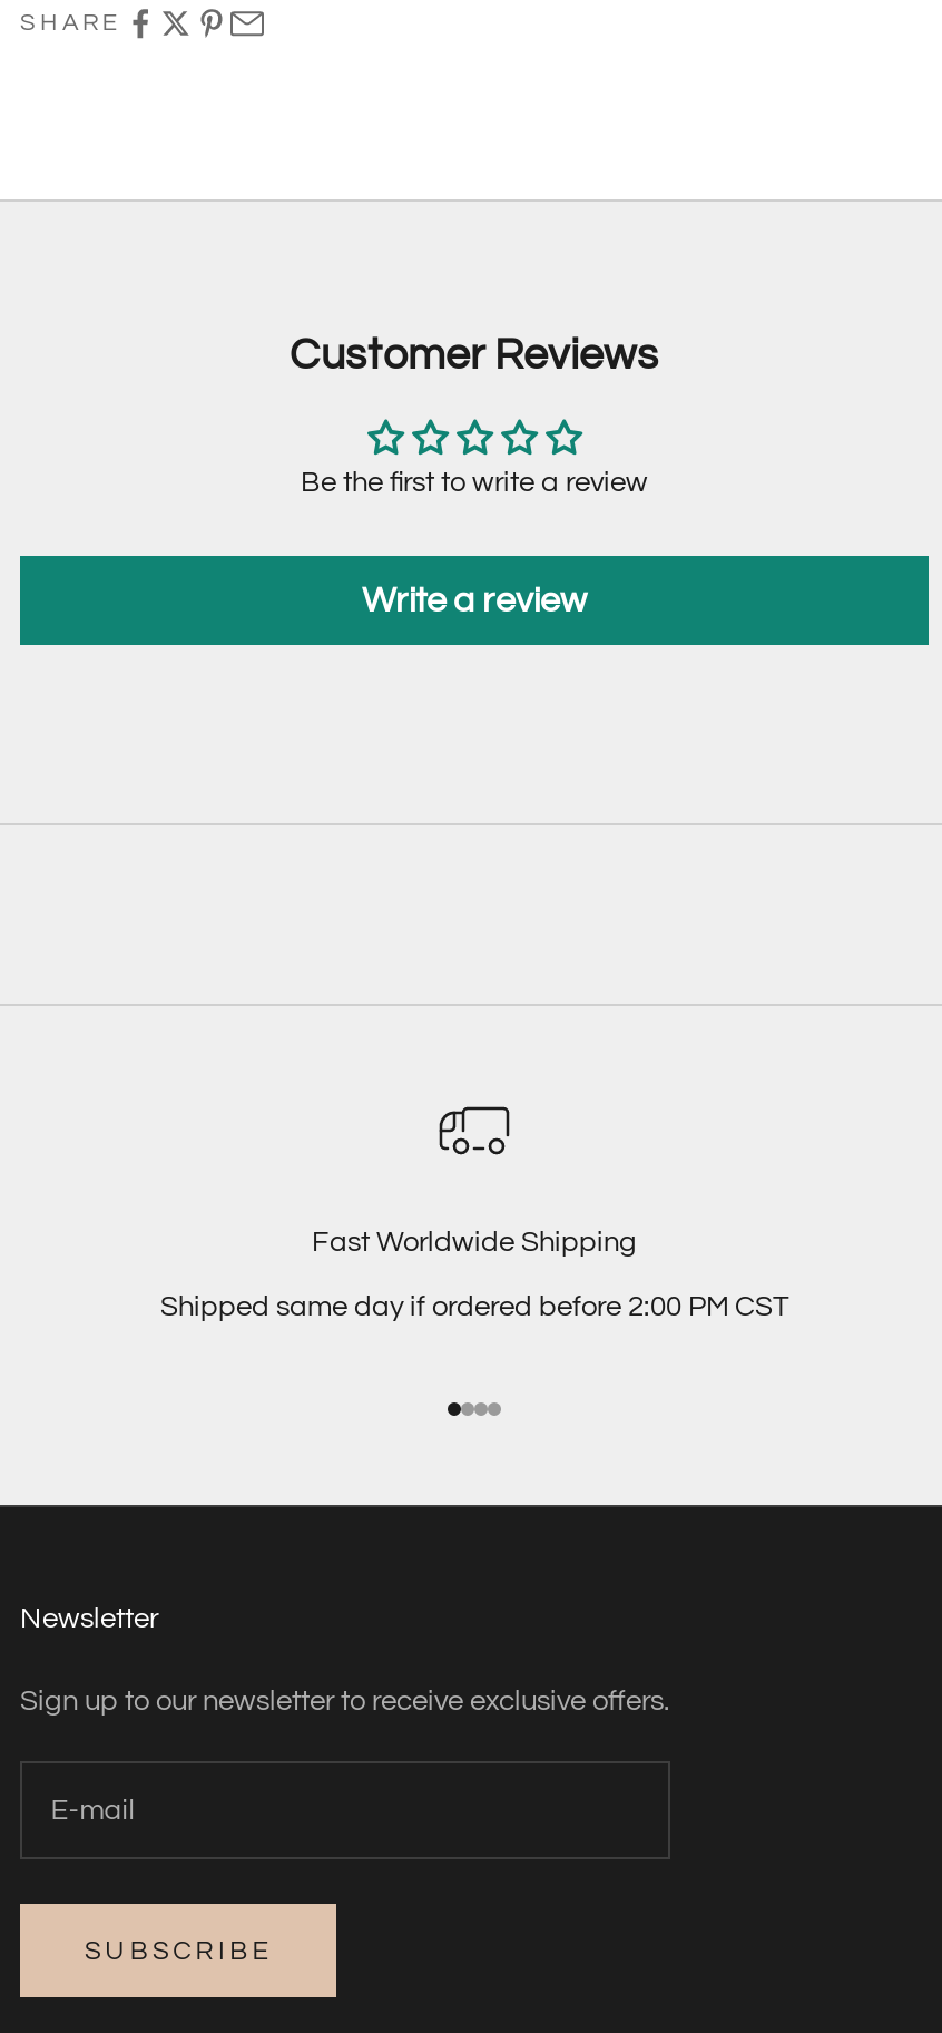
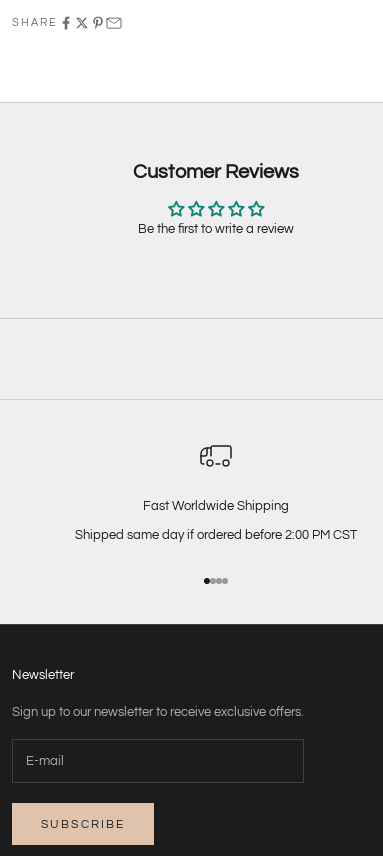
- Write a review
